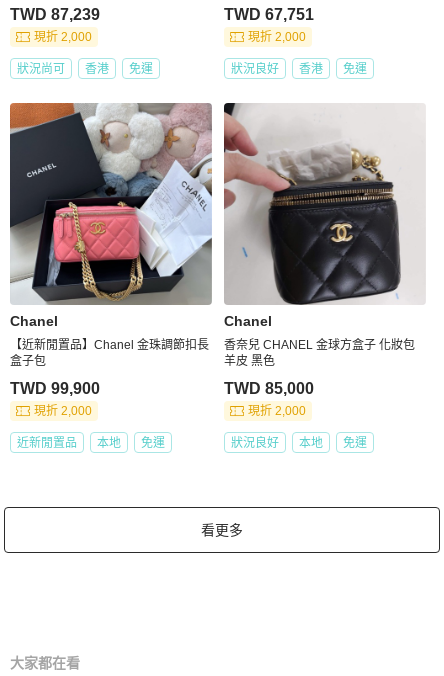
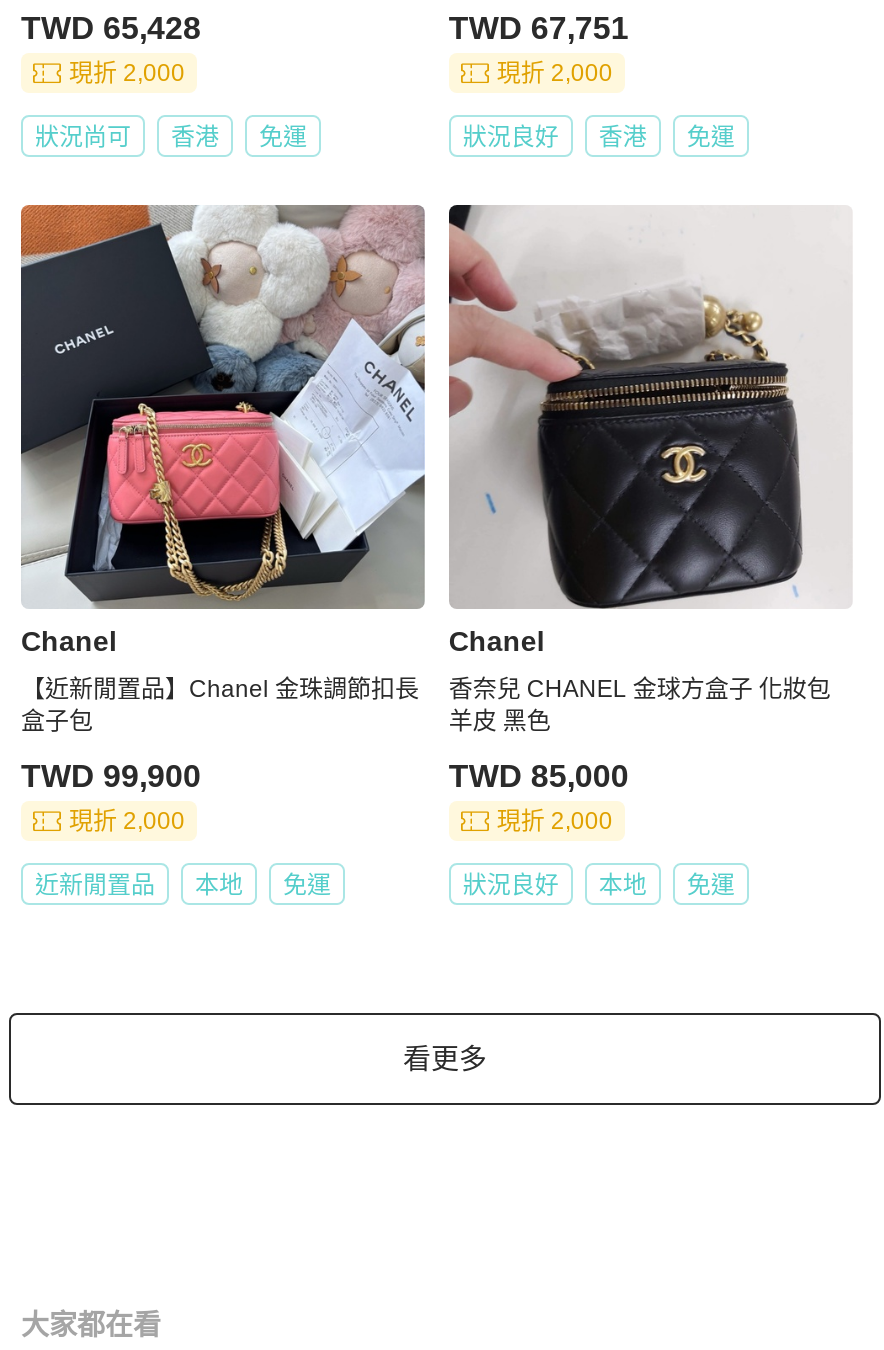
- TWD 87,239
+ TWD 65,428
